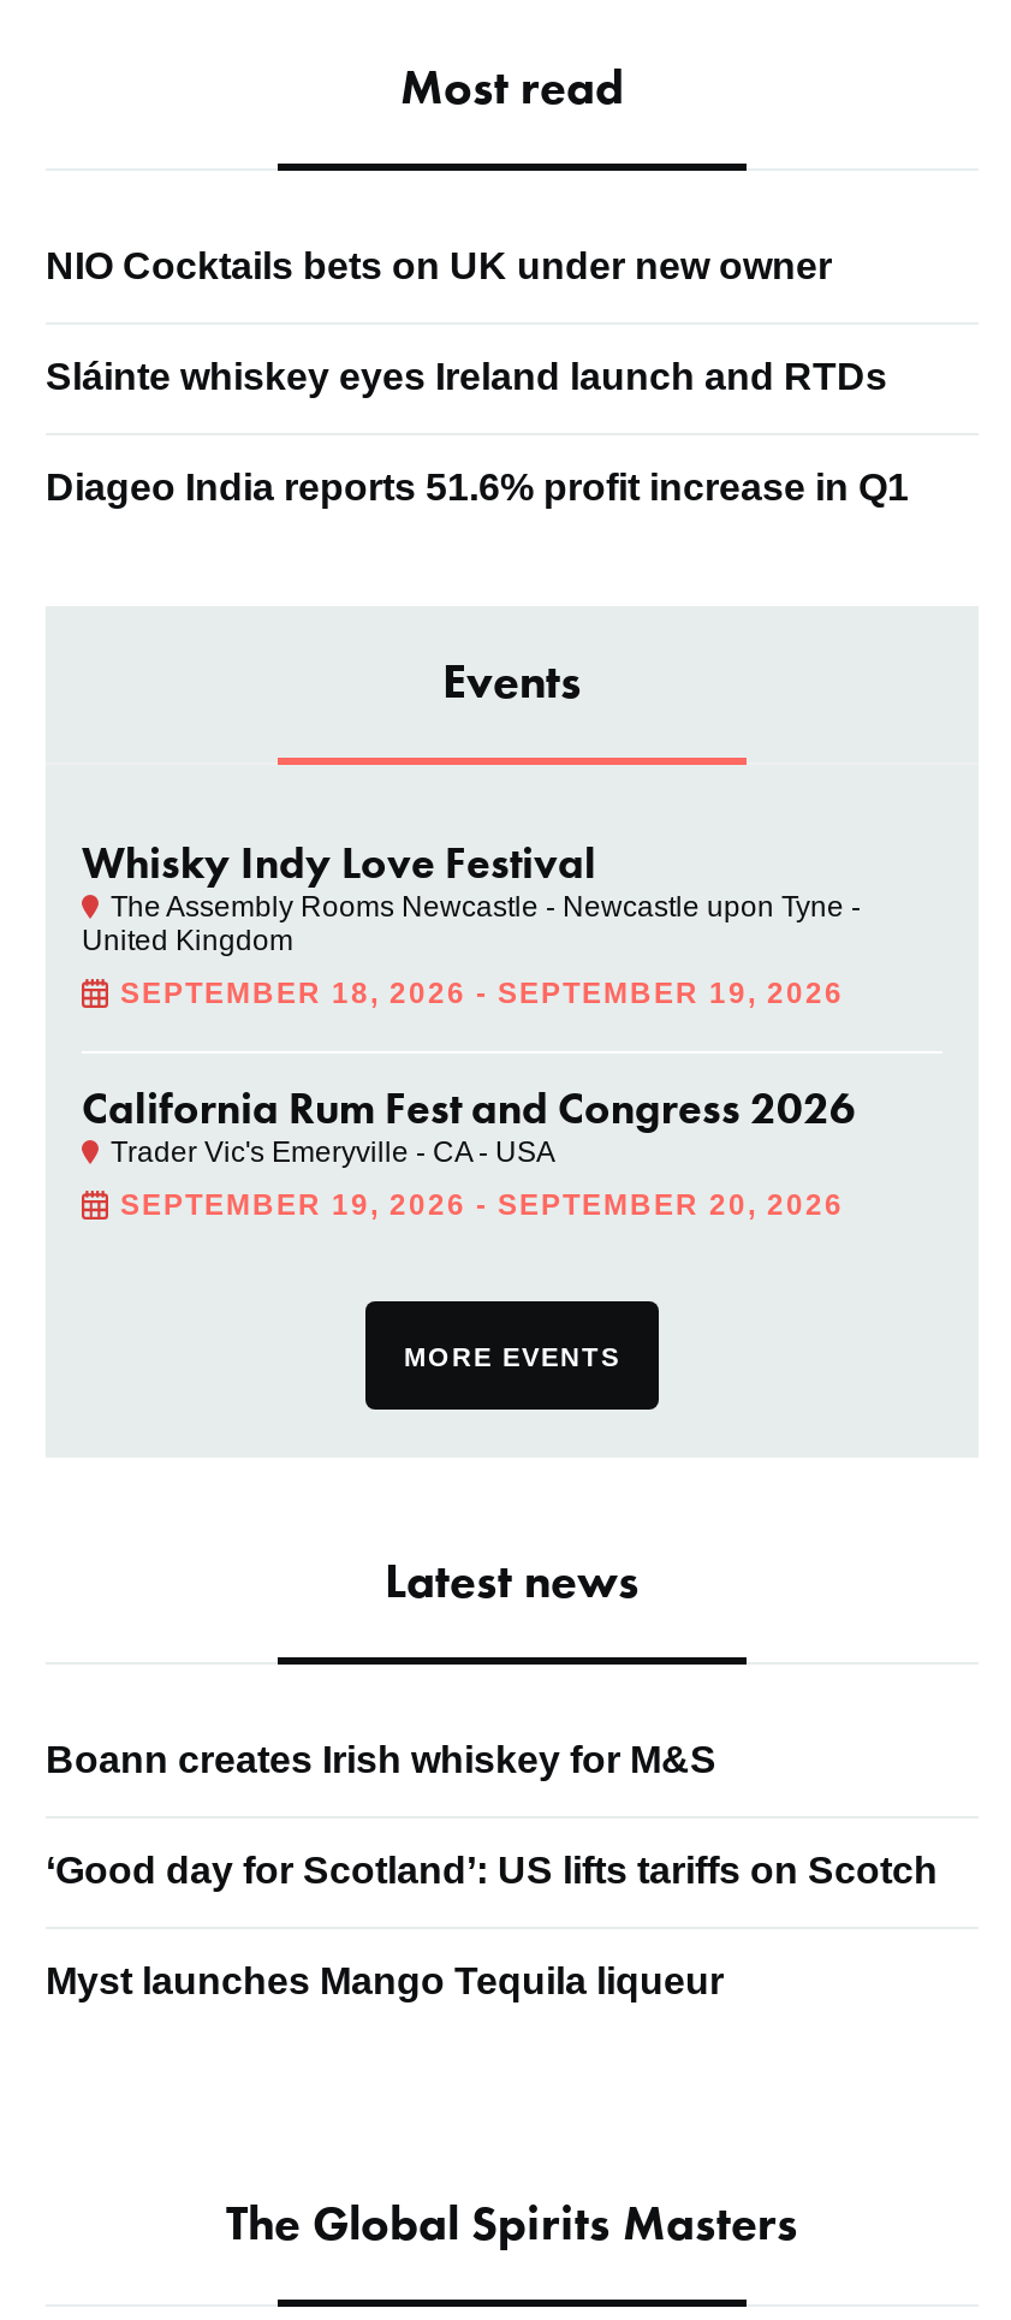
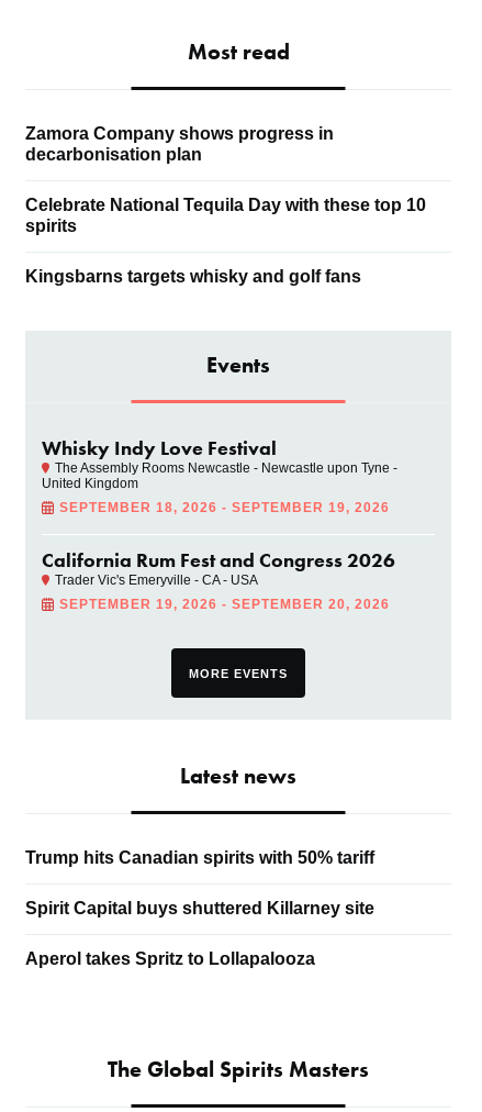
- NIO Cocktails bets on UK under new owner
+ Zamora Company shows progress in
+ decarbonisation plan

- Sláinte whiskey eyes Ireland launch and RTDs
+ Celebrate National Tequila Day with these top 10
+ spirits

- Diageo India reports 51.6% profit increase in Q1
+ Kingsbarns targets whisky and golf fans

- Boann creates Irish whiskey for M&S
+ Trump hits Canadian spirits with 50% tariff

- ‘Good day for Scotland’: US lifts tariffs on Scotch
+ Spirit Capital buys shuttered Killarney site

- Myst launches Mango Tequila liqueur
+ Aperol takes Spritz to Lollapalooza
